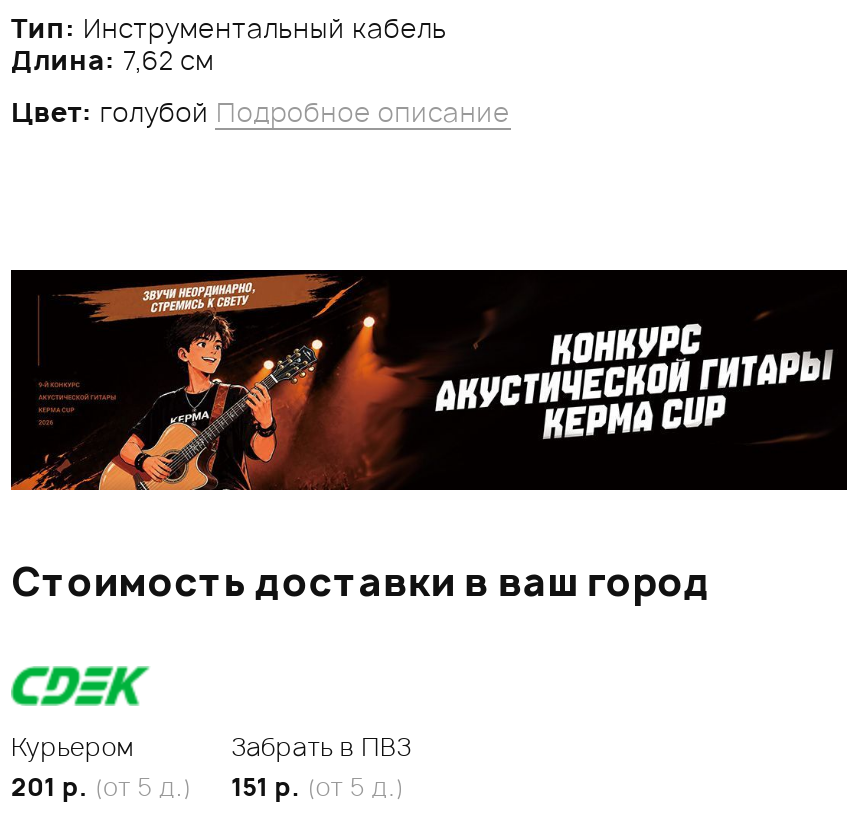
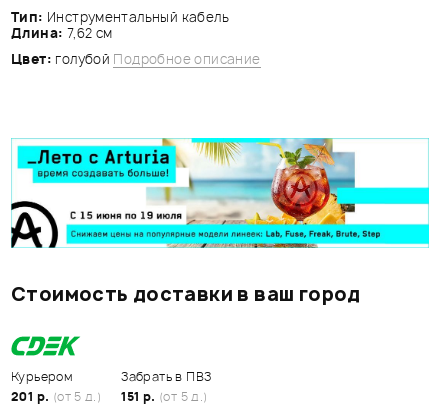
- [image]
+ [image]
